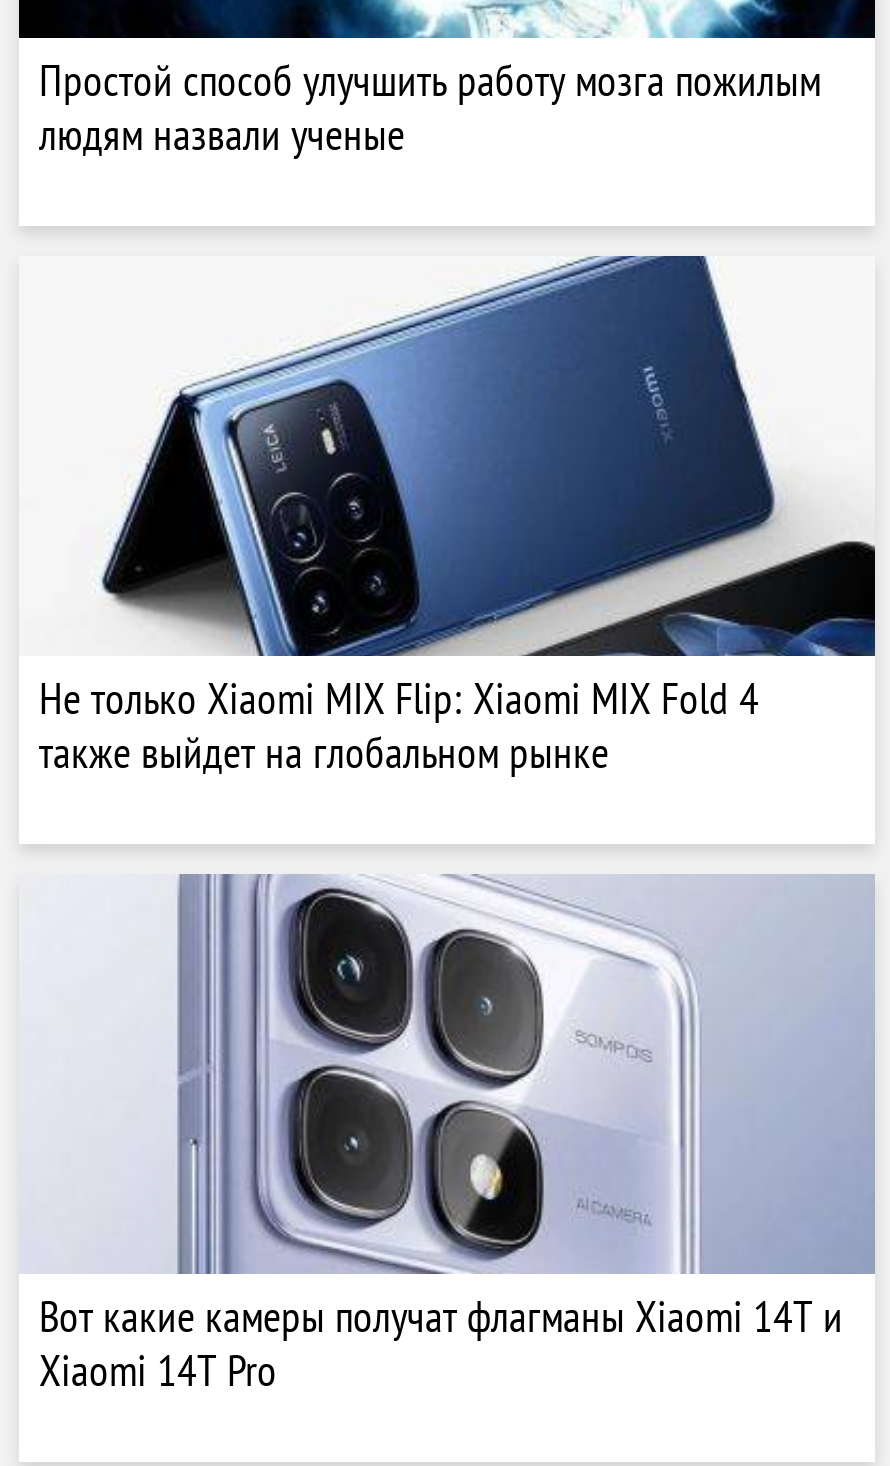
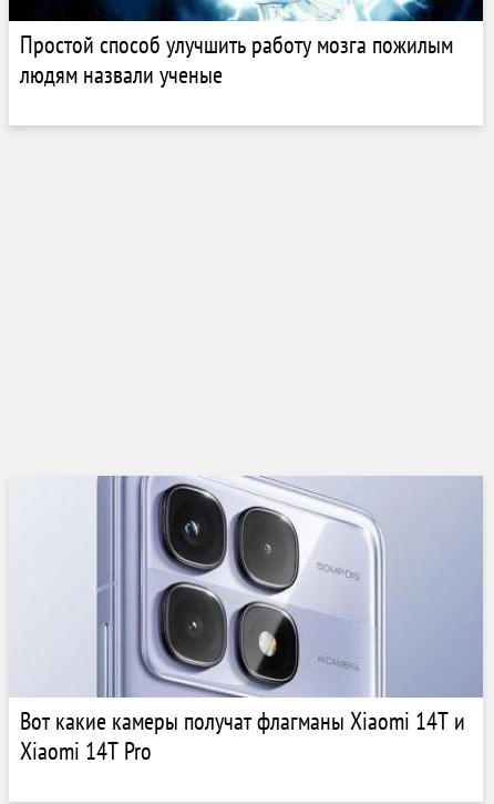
- [image]
- Не только Xiaomi MIX Flip: Xiaomi MIX Fold 4
- также выйдет на глобальном рынке
